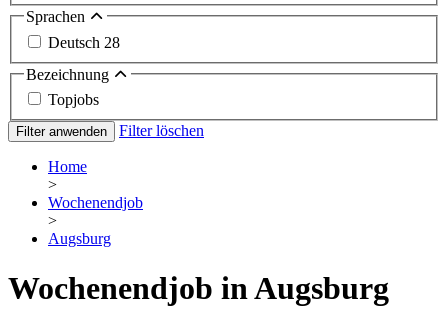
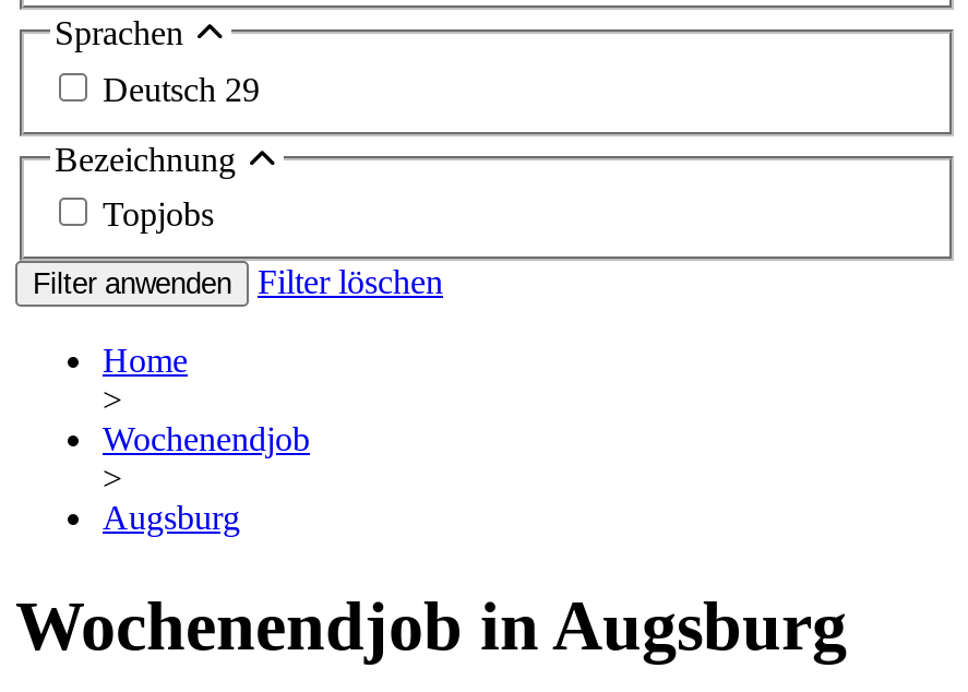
- Deutsch 28
+ Deutsch 29
